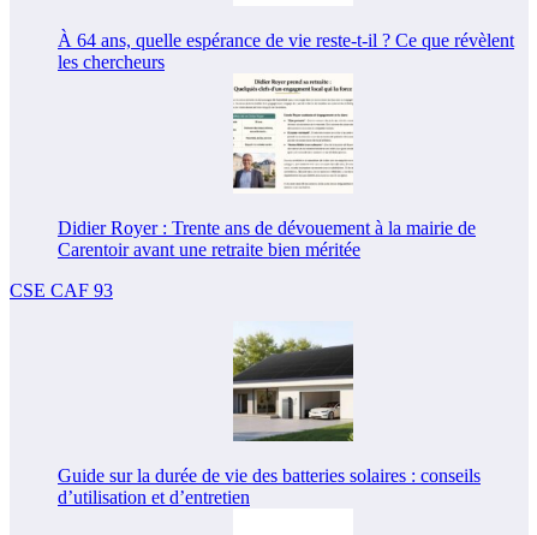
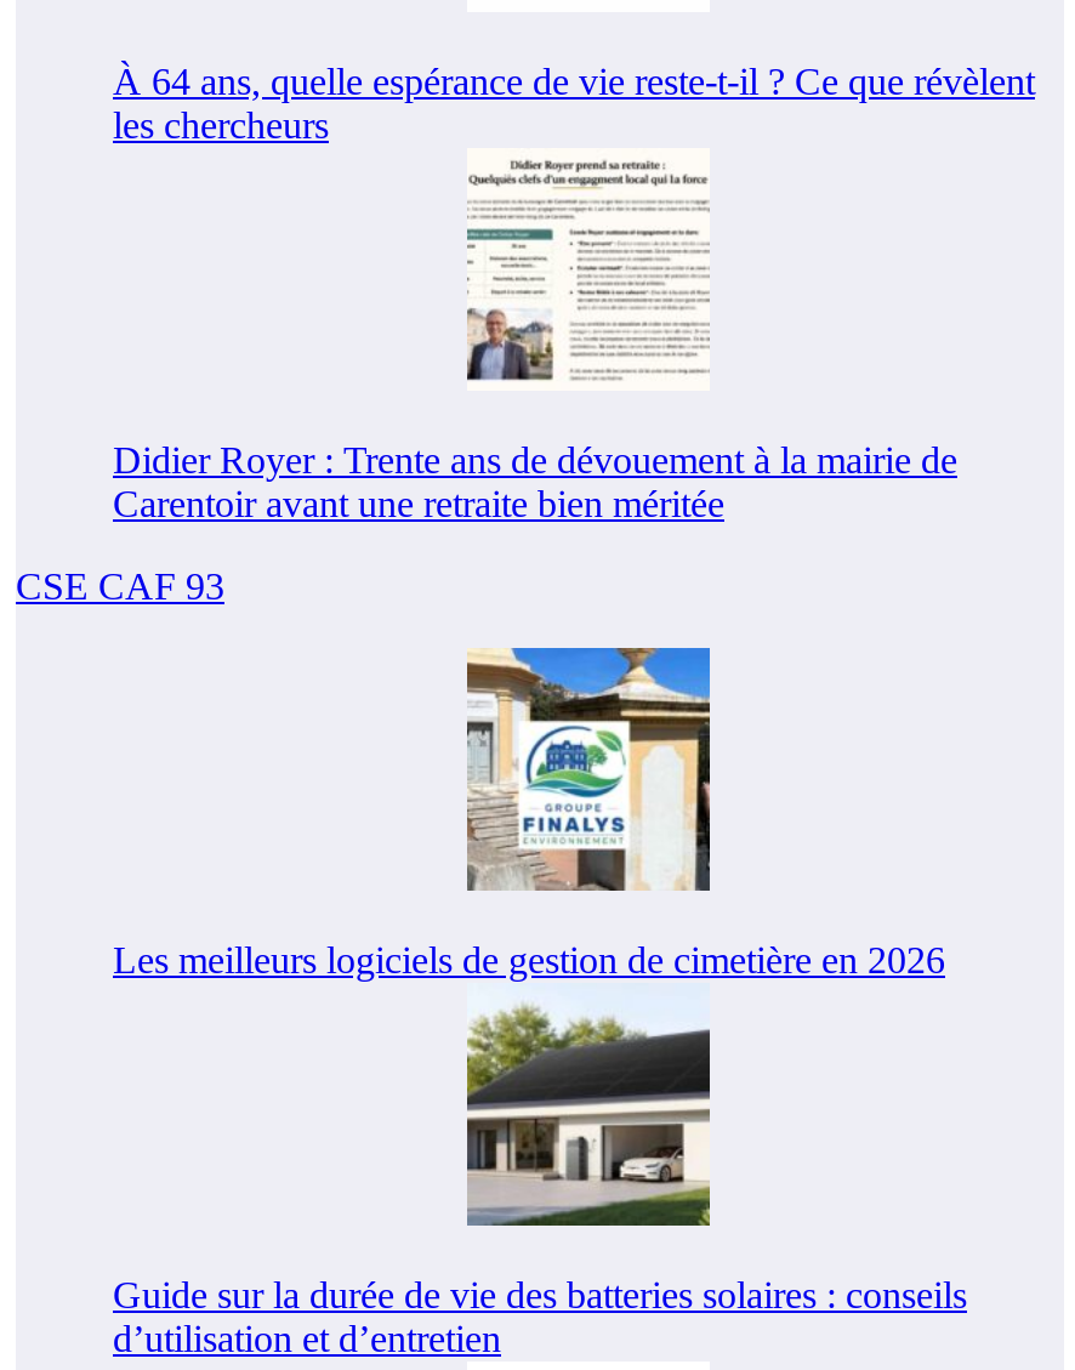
+ [image]
+ Les meilleurs logiciels de gestion de cimetière en 2026
